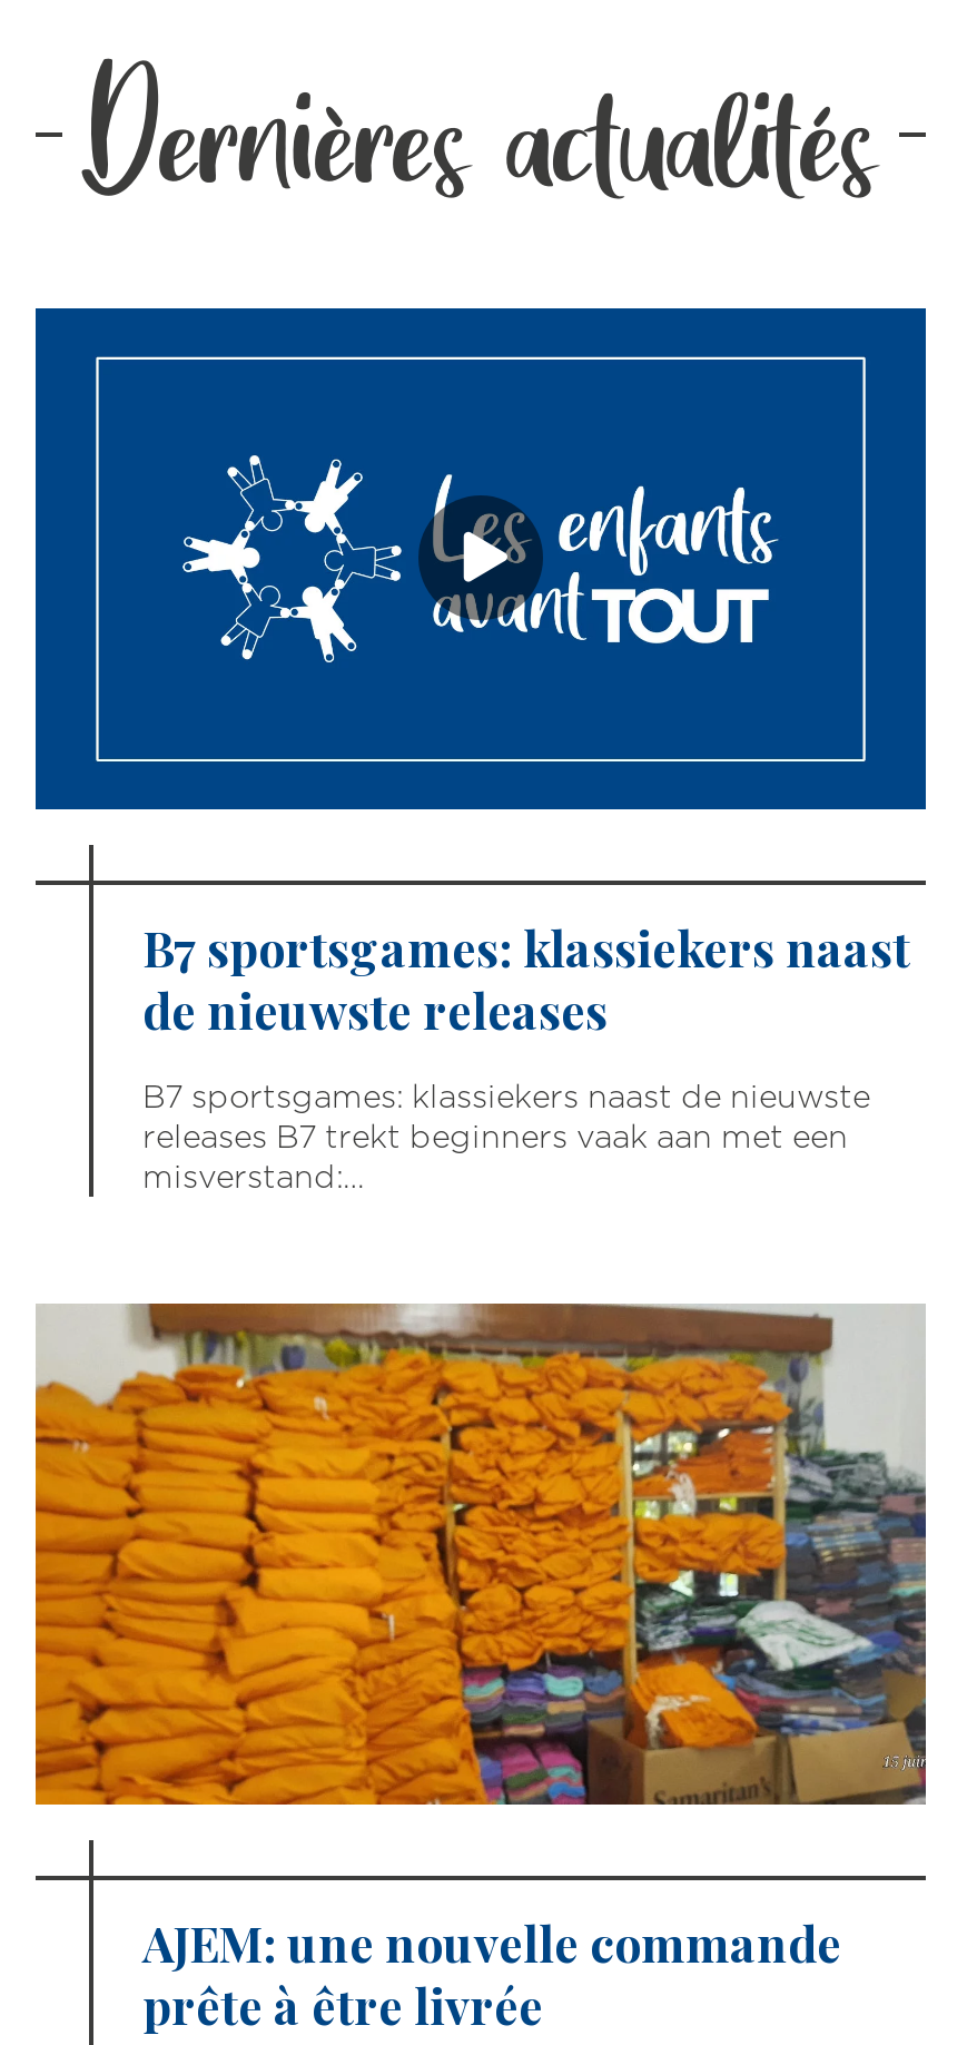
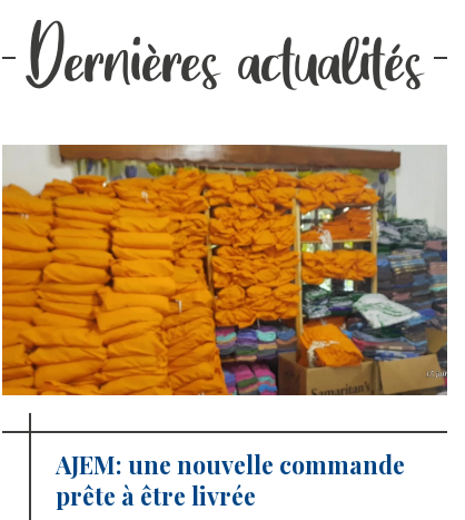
- [image]

- B7 sportsgames: klassiekers naast
- de nieuwste releases
- B7 sportsgames: klassiekers naast de nieuwste
- releases B7 trekt beginners vaak aan met een
- misverstand:…
